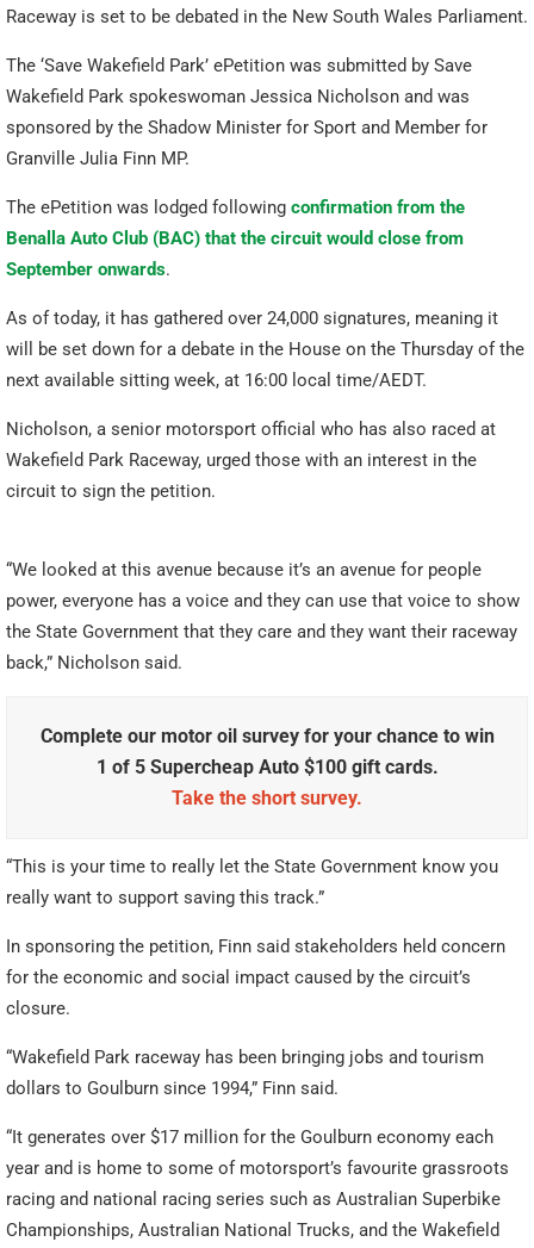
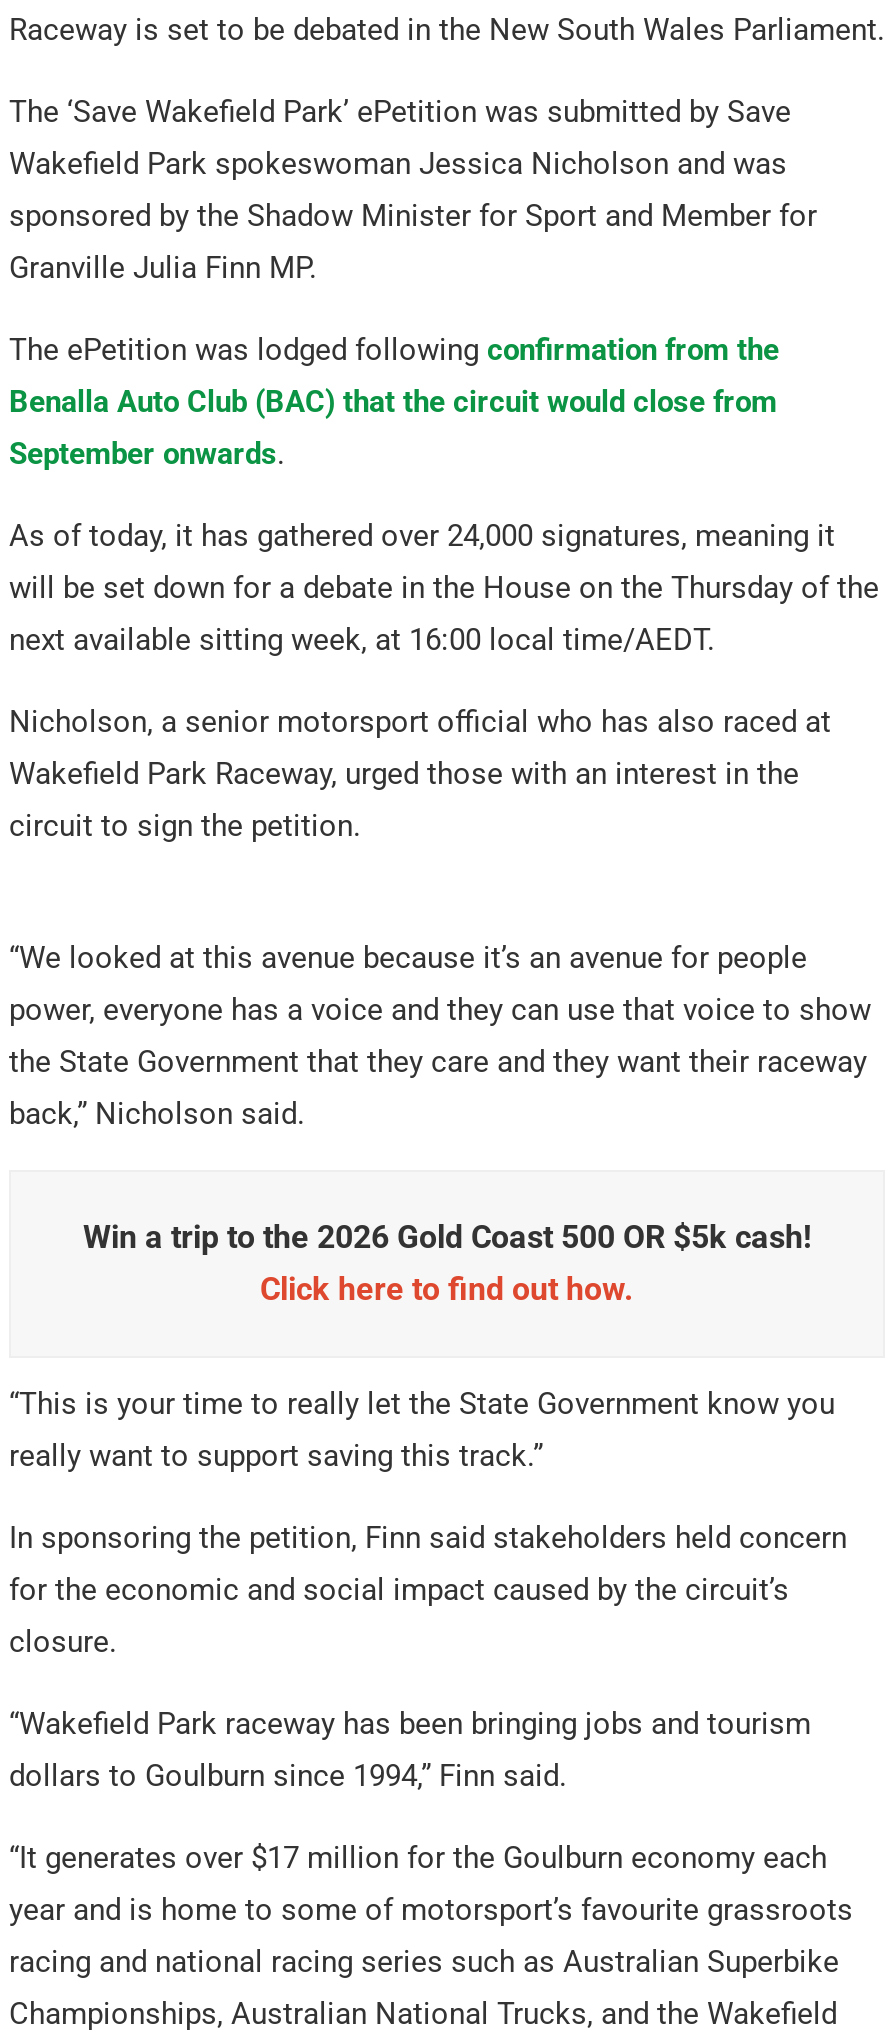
- Complete our motor oil survey for your chance to win
- 1 of 5 Supercheap Auto $100 gift cards.
- Take the short survey.
+ Win a trip to the 2026 Gold Coast 500 OR $5k cash!
+ Click here to find out how.
